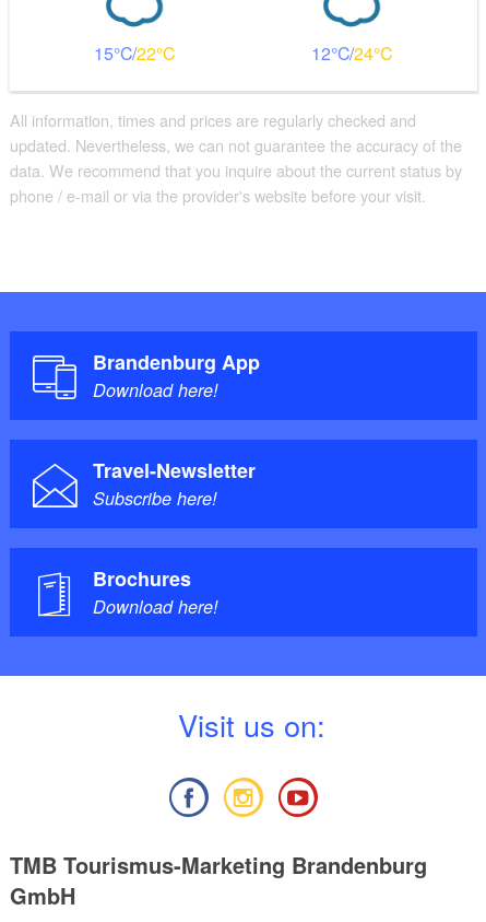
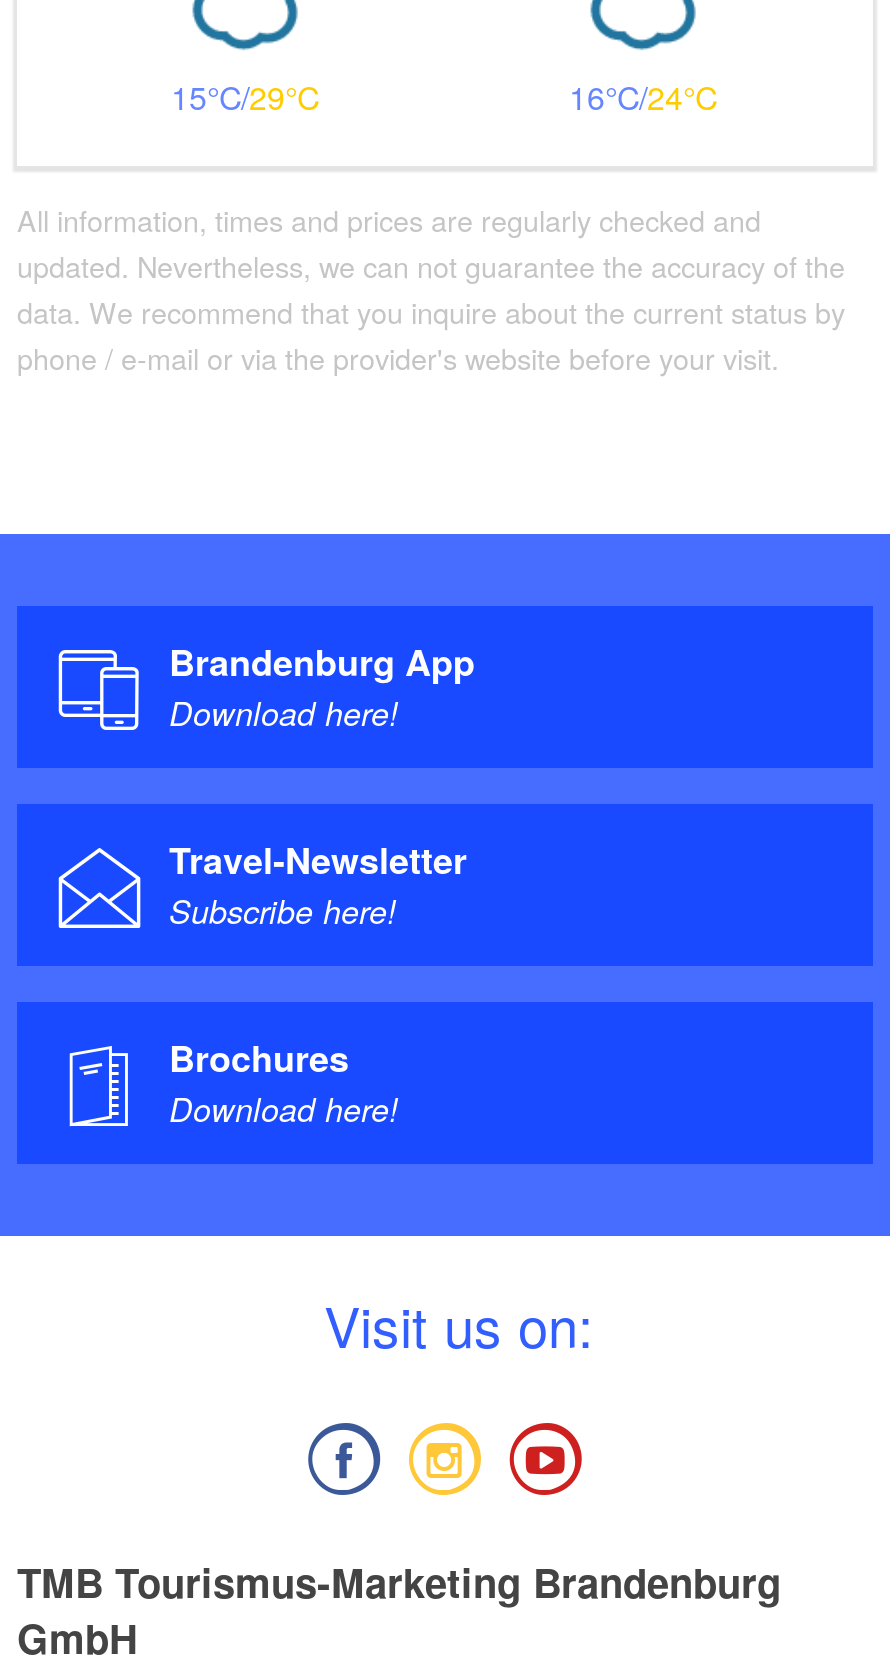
- 15 22
+ 15 29

- 12 24
+ 16 24
